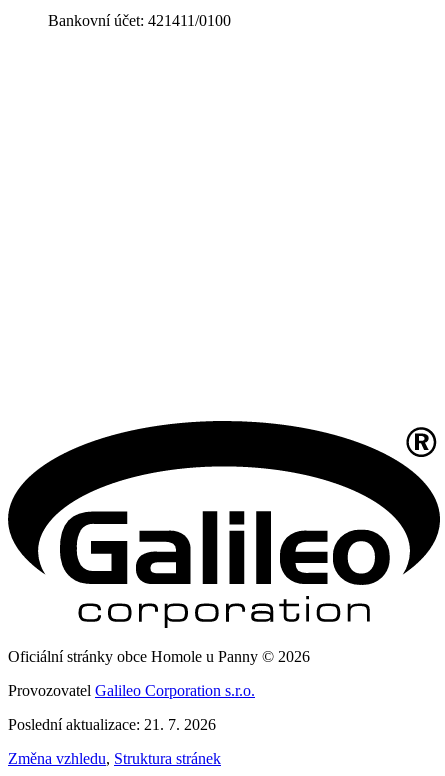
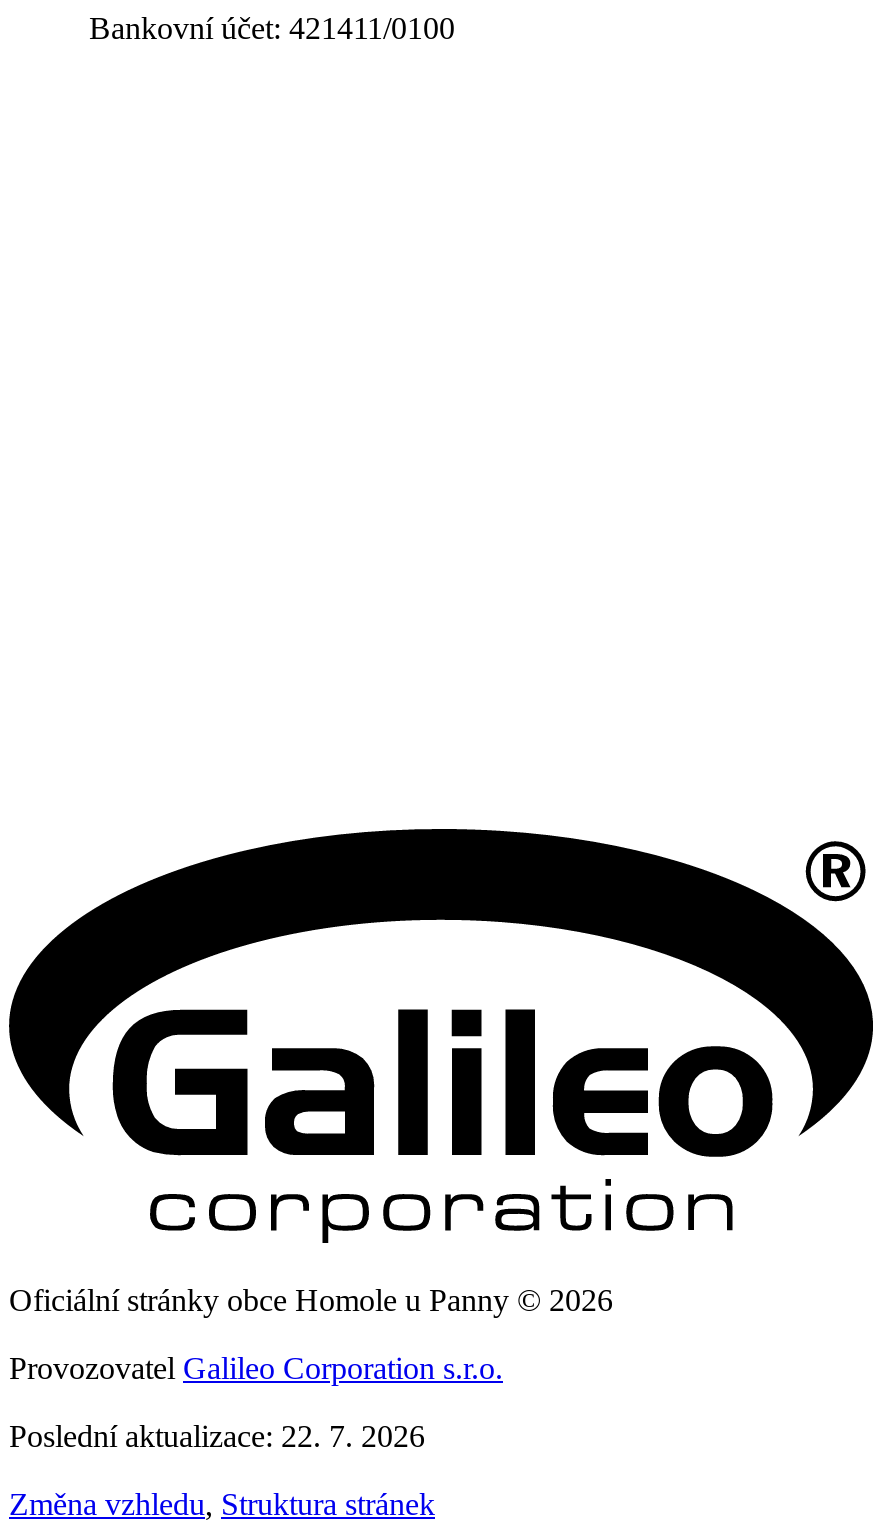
- Poslední aktualizace: 21. 7. 2026
+ Poslední aktualizace: 22. 7. 2026
